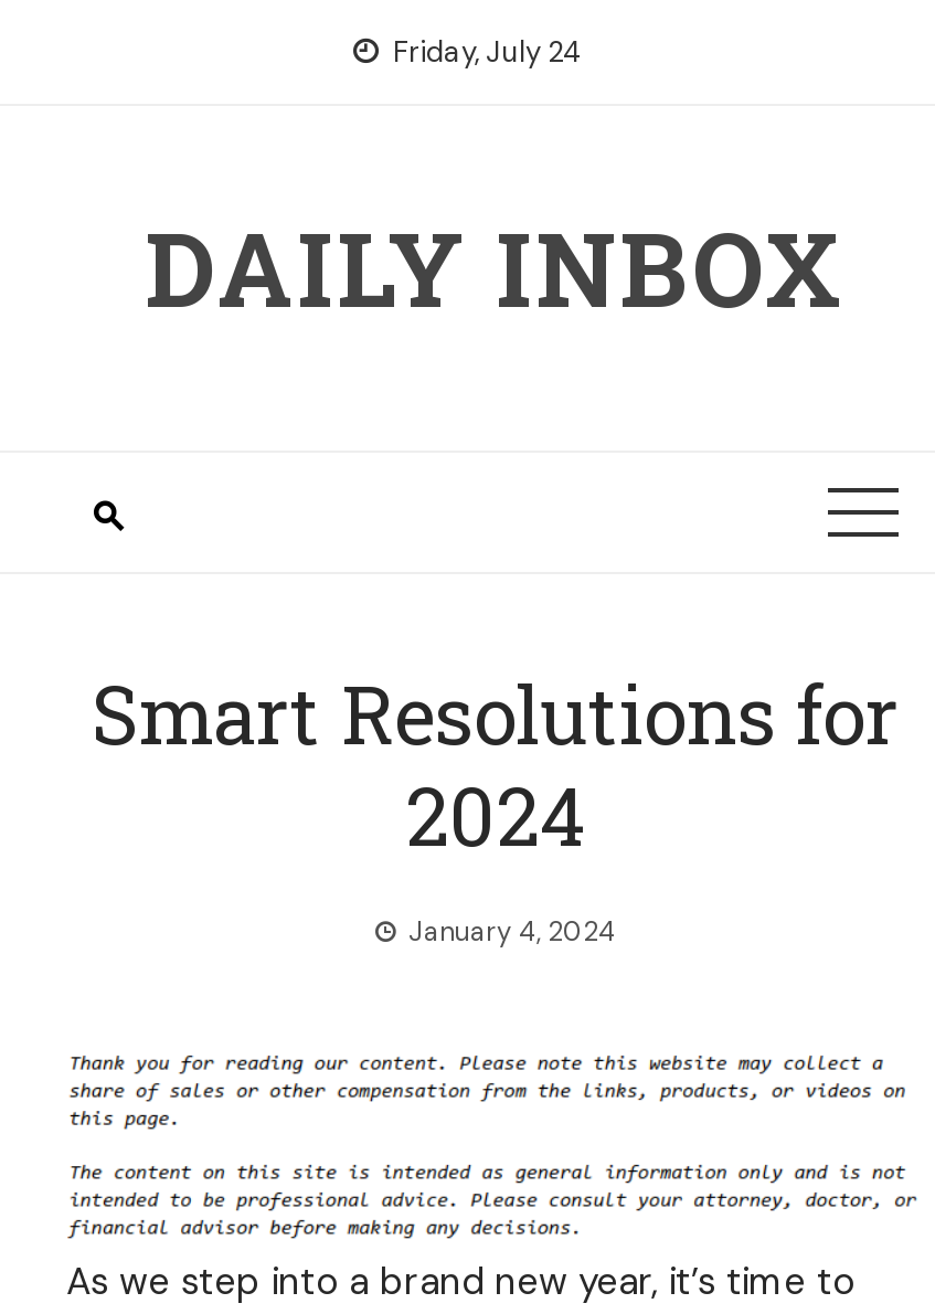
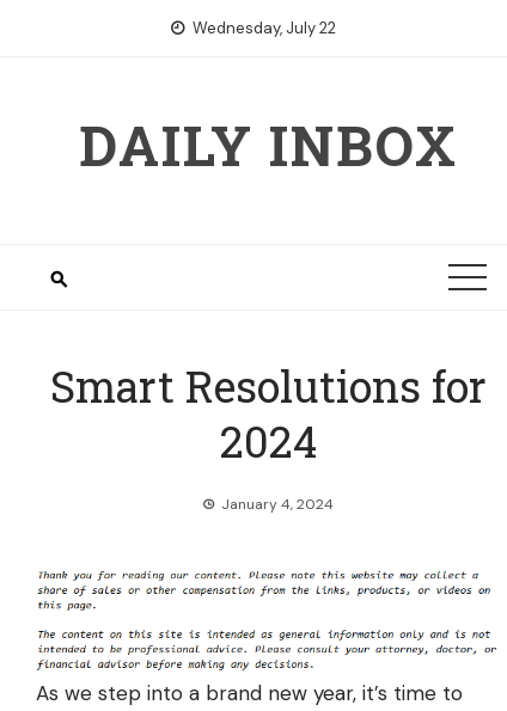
- Friday, July 24
+ Wednesday, July 22
